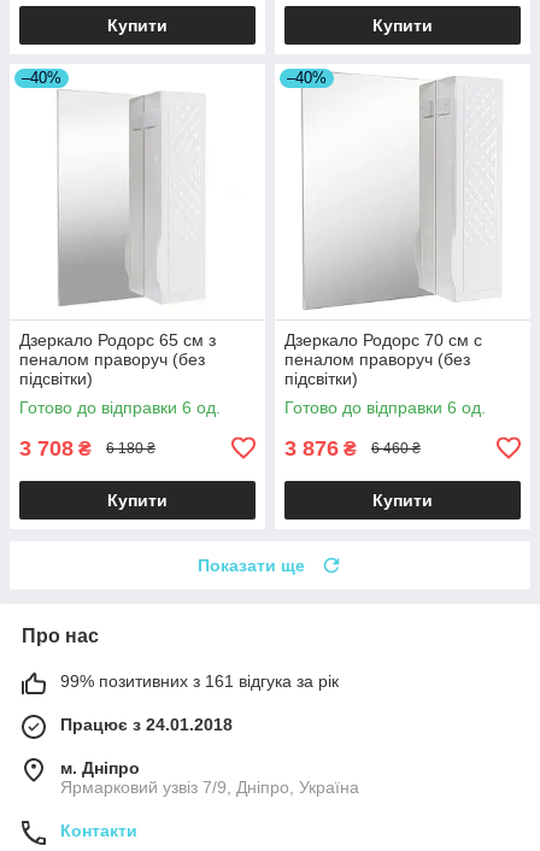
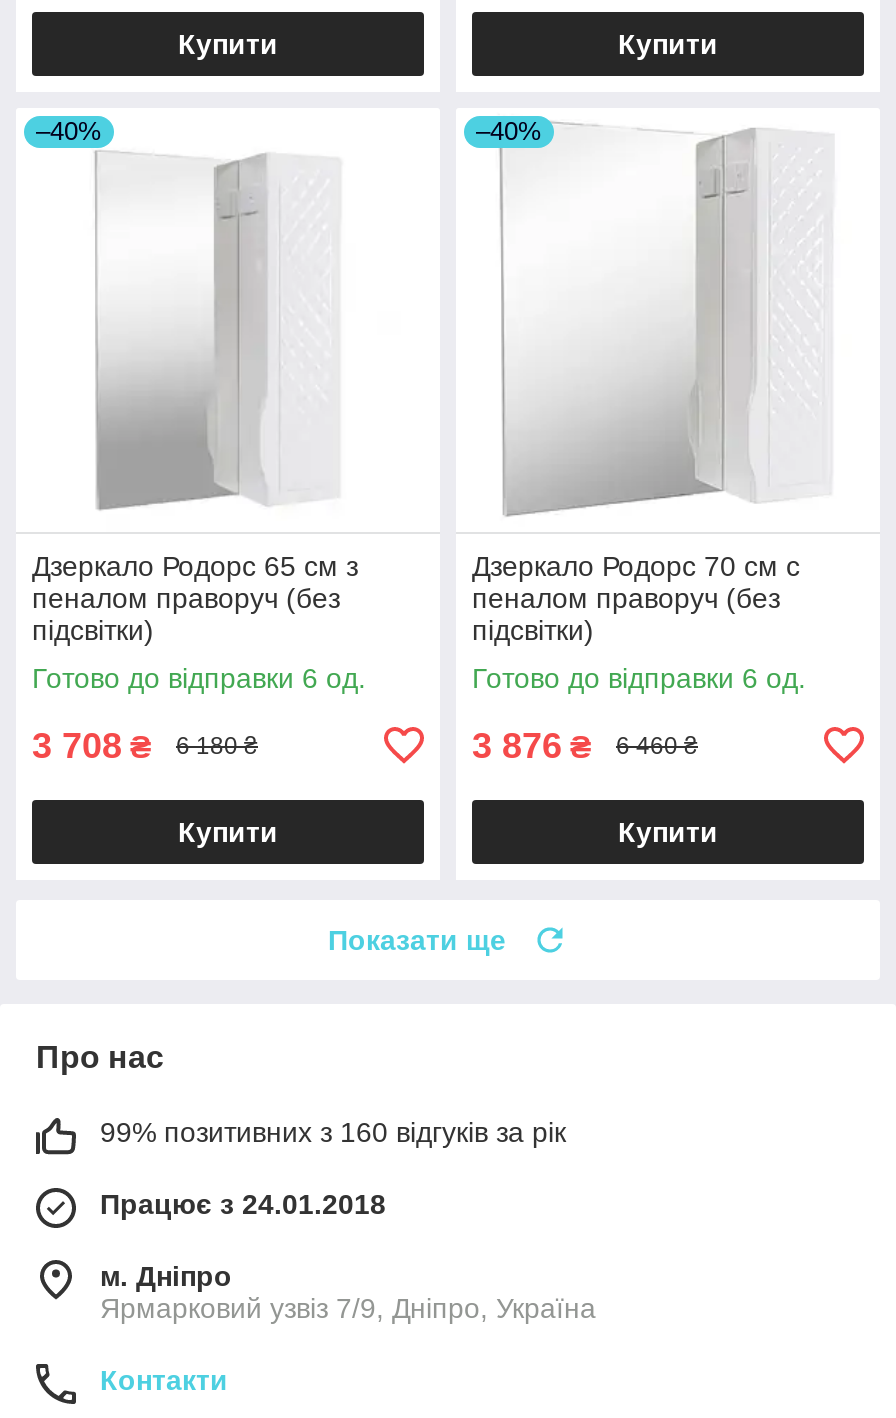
- 99% позитивних з 161 відгука за рік
+ 99% позитивних з 160 відгуків за рік
